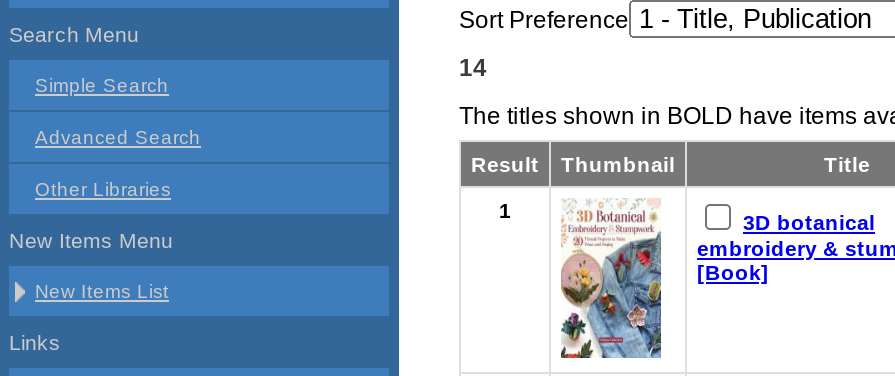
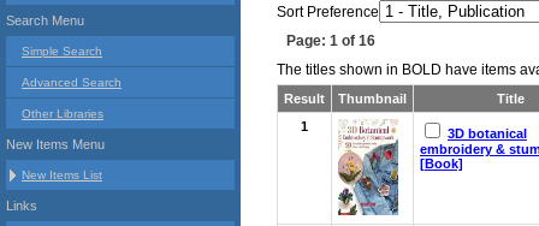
- 14
+ Page: 1 of 16
